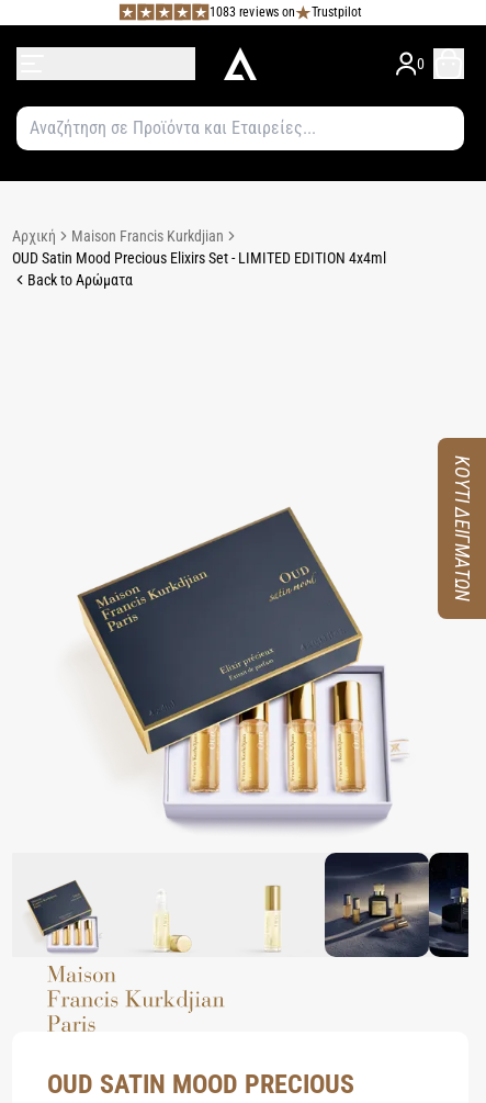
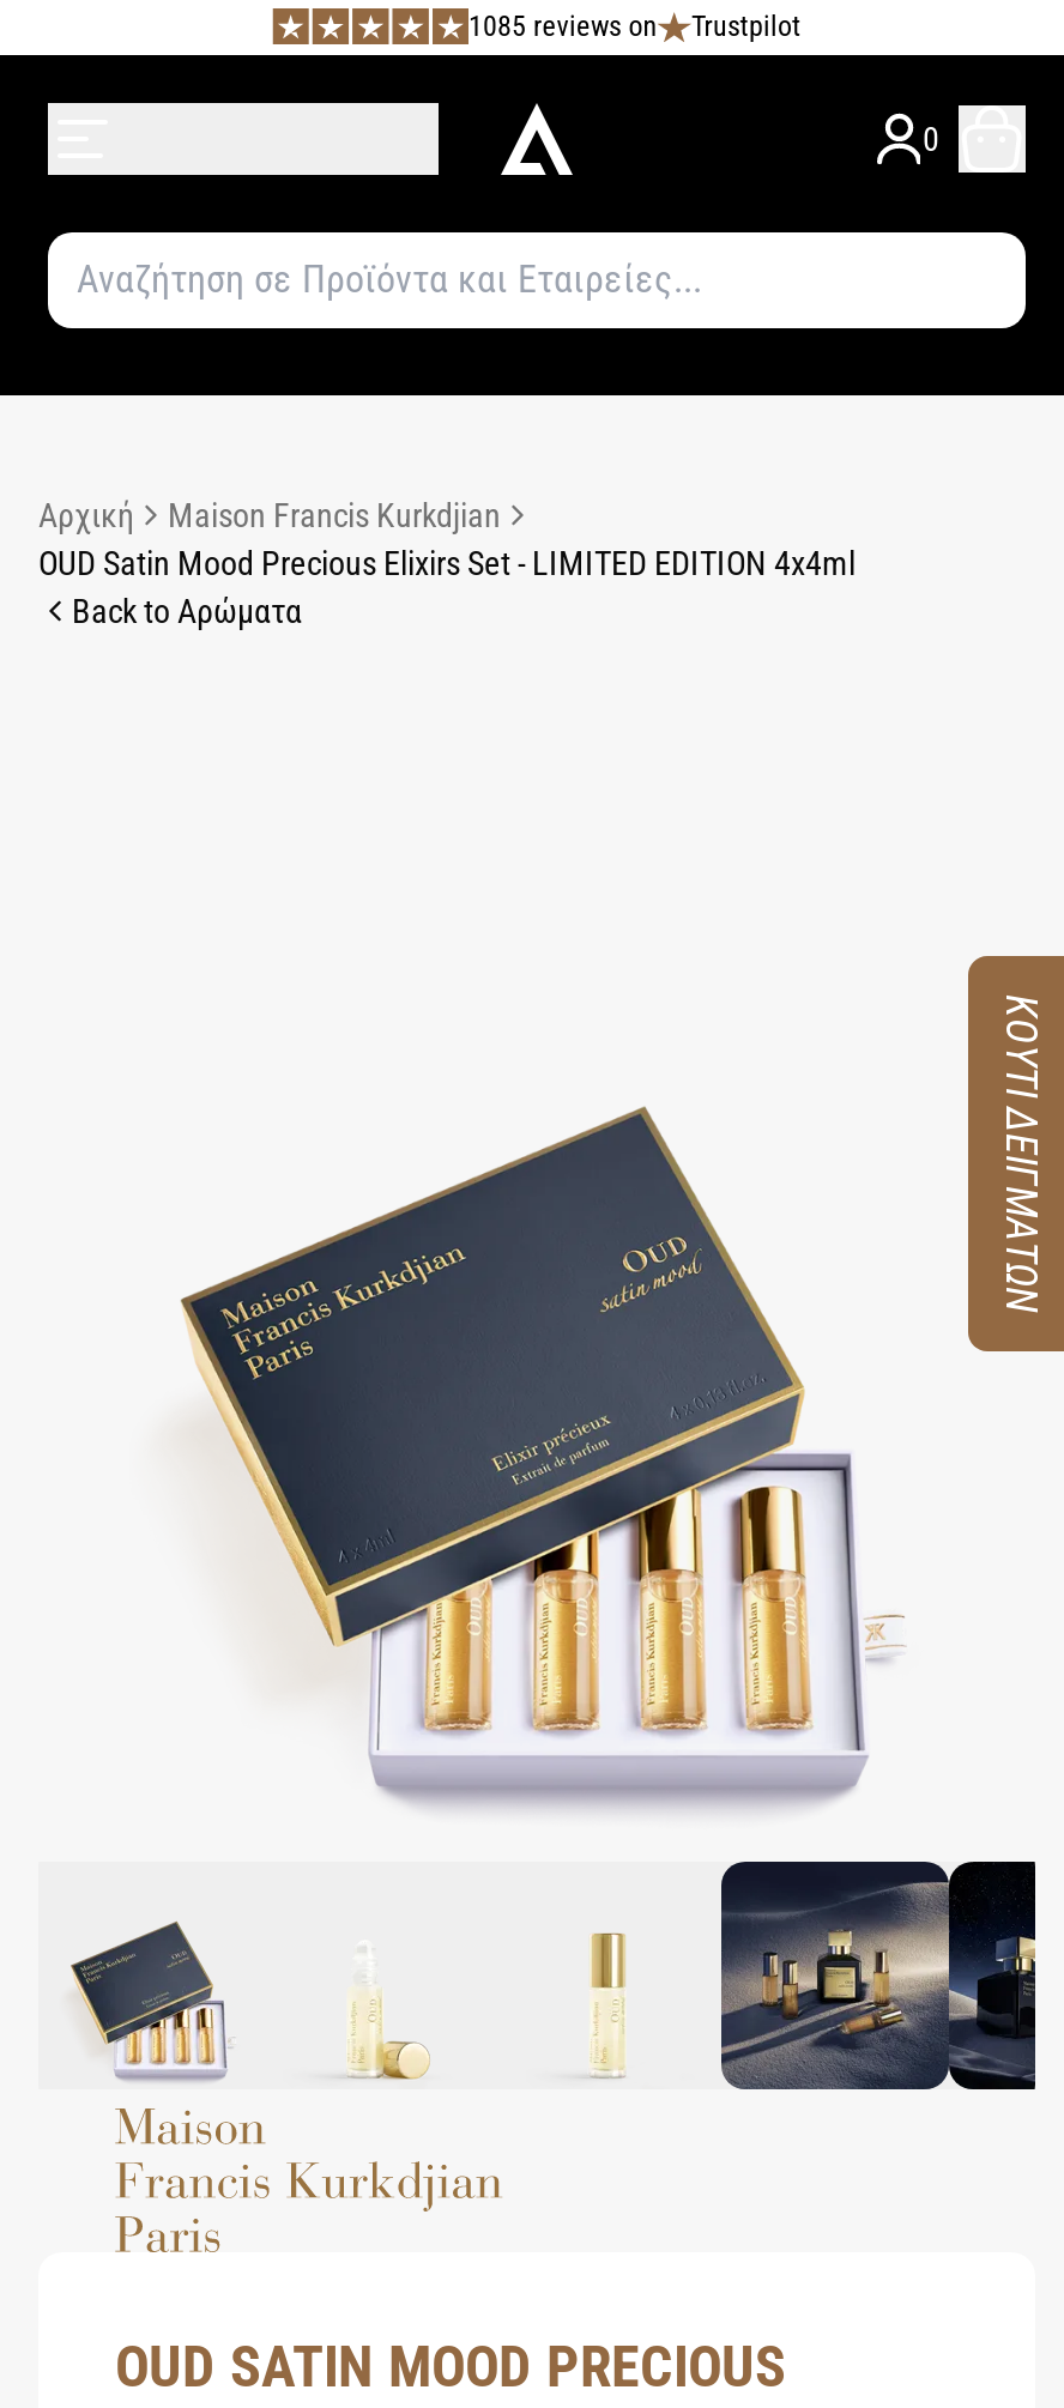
- 1083 reviews on Trustpilot
+ 1085 reviews on Trustpilot
